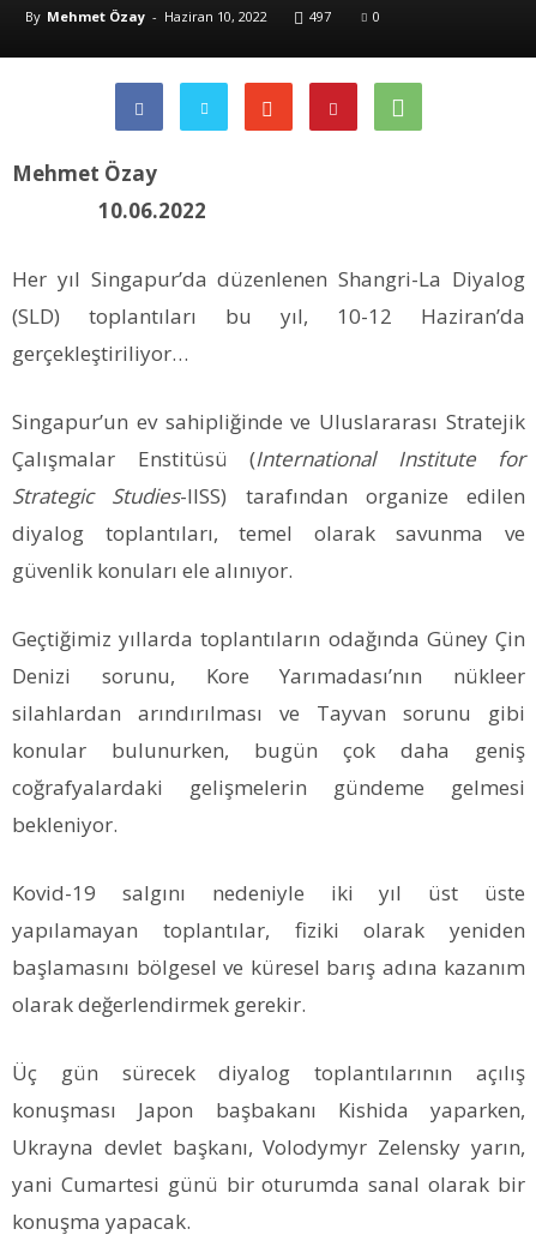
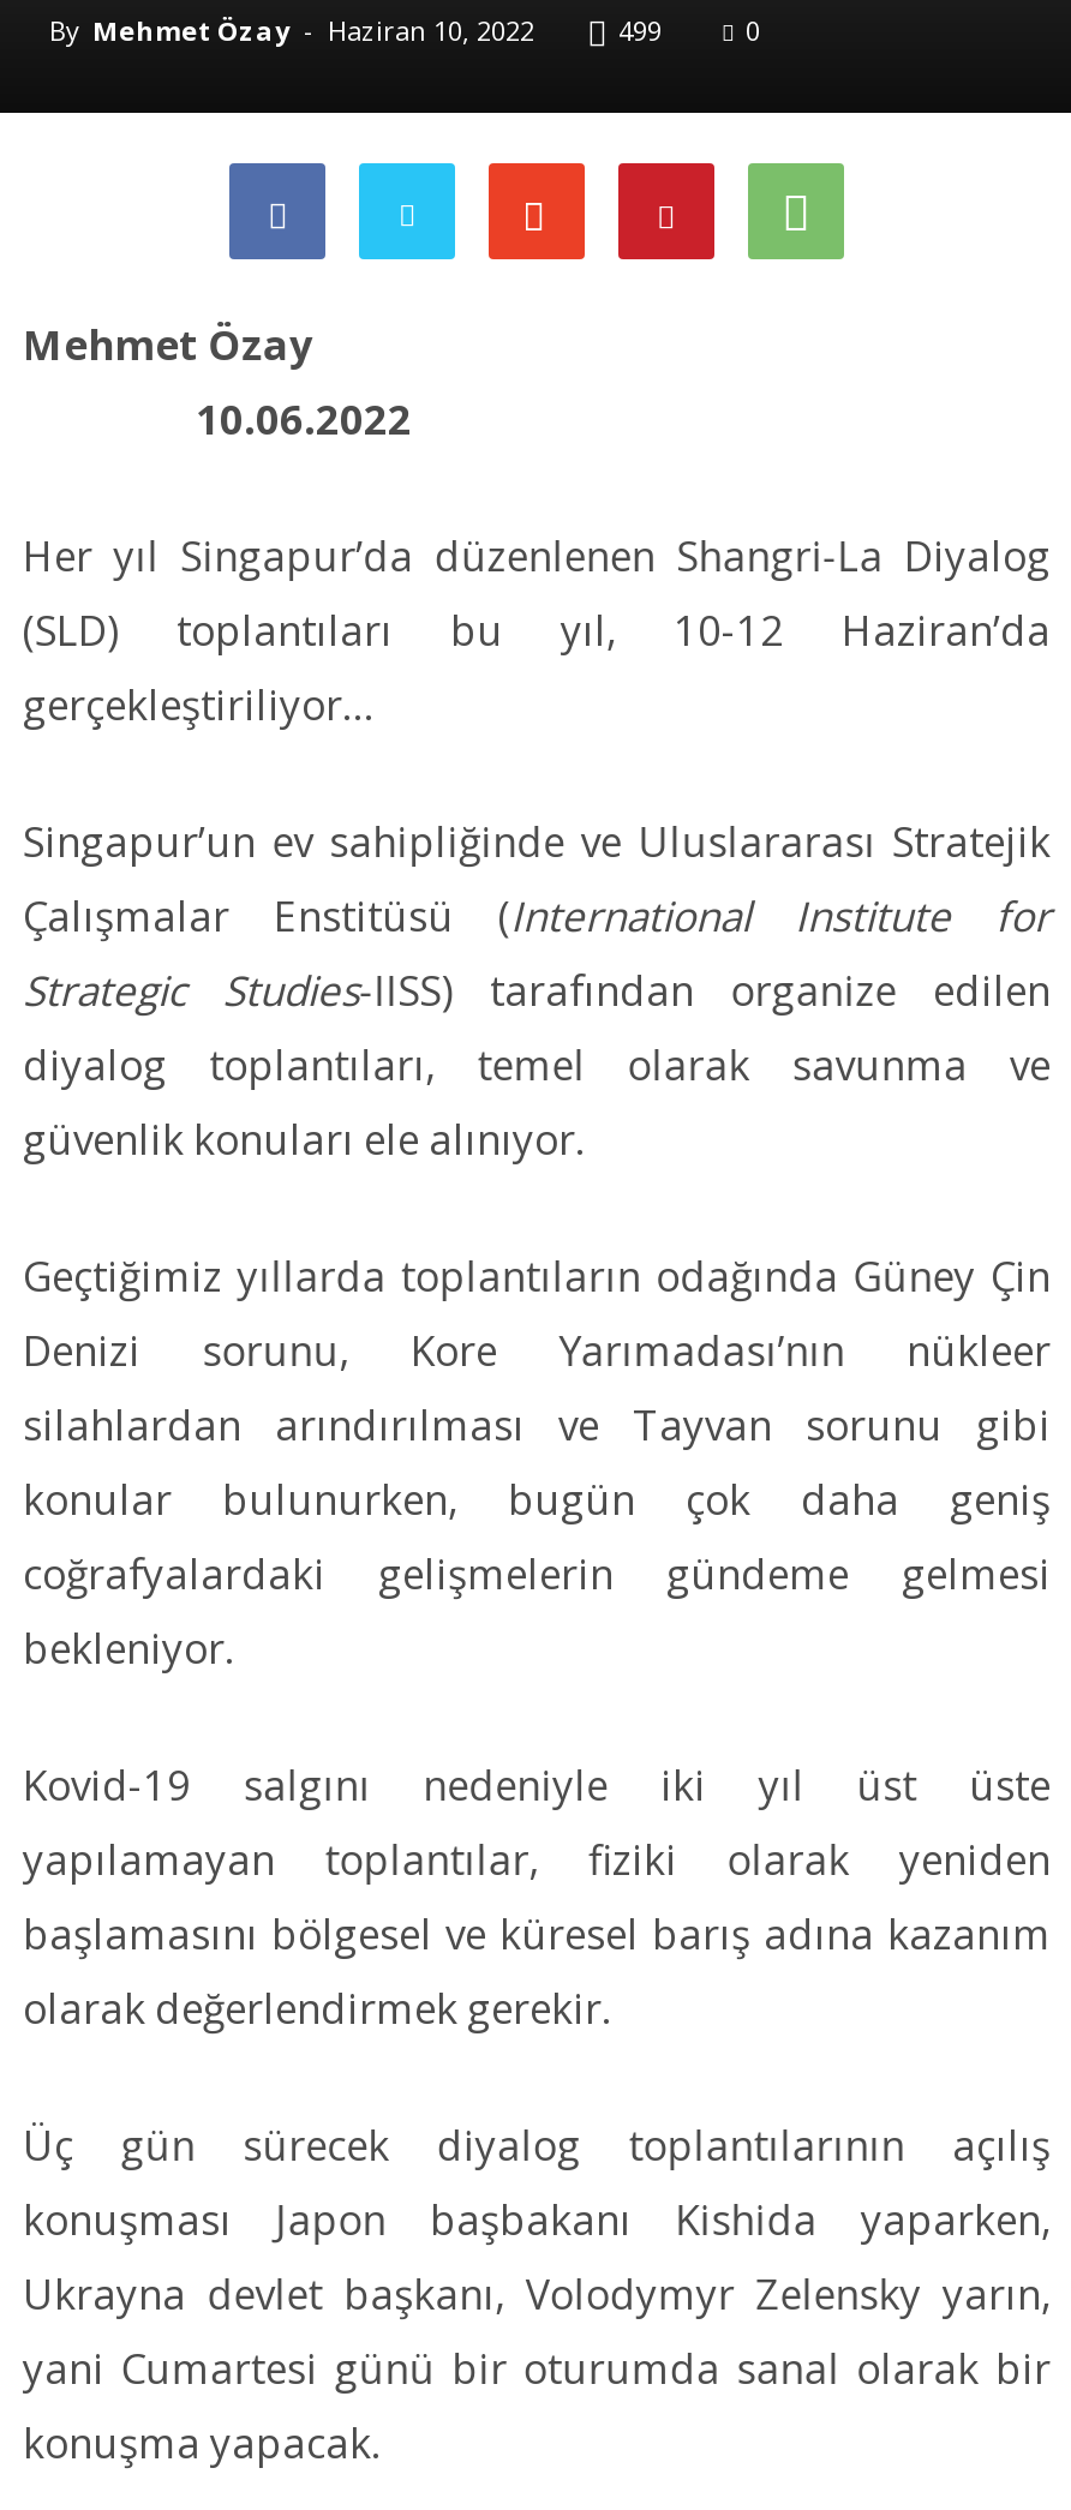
- 497
+ 499
